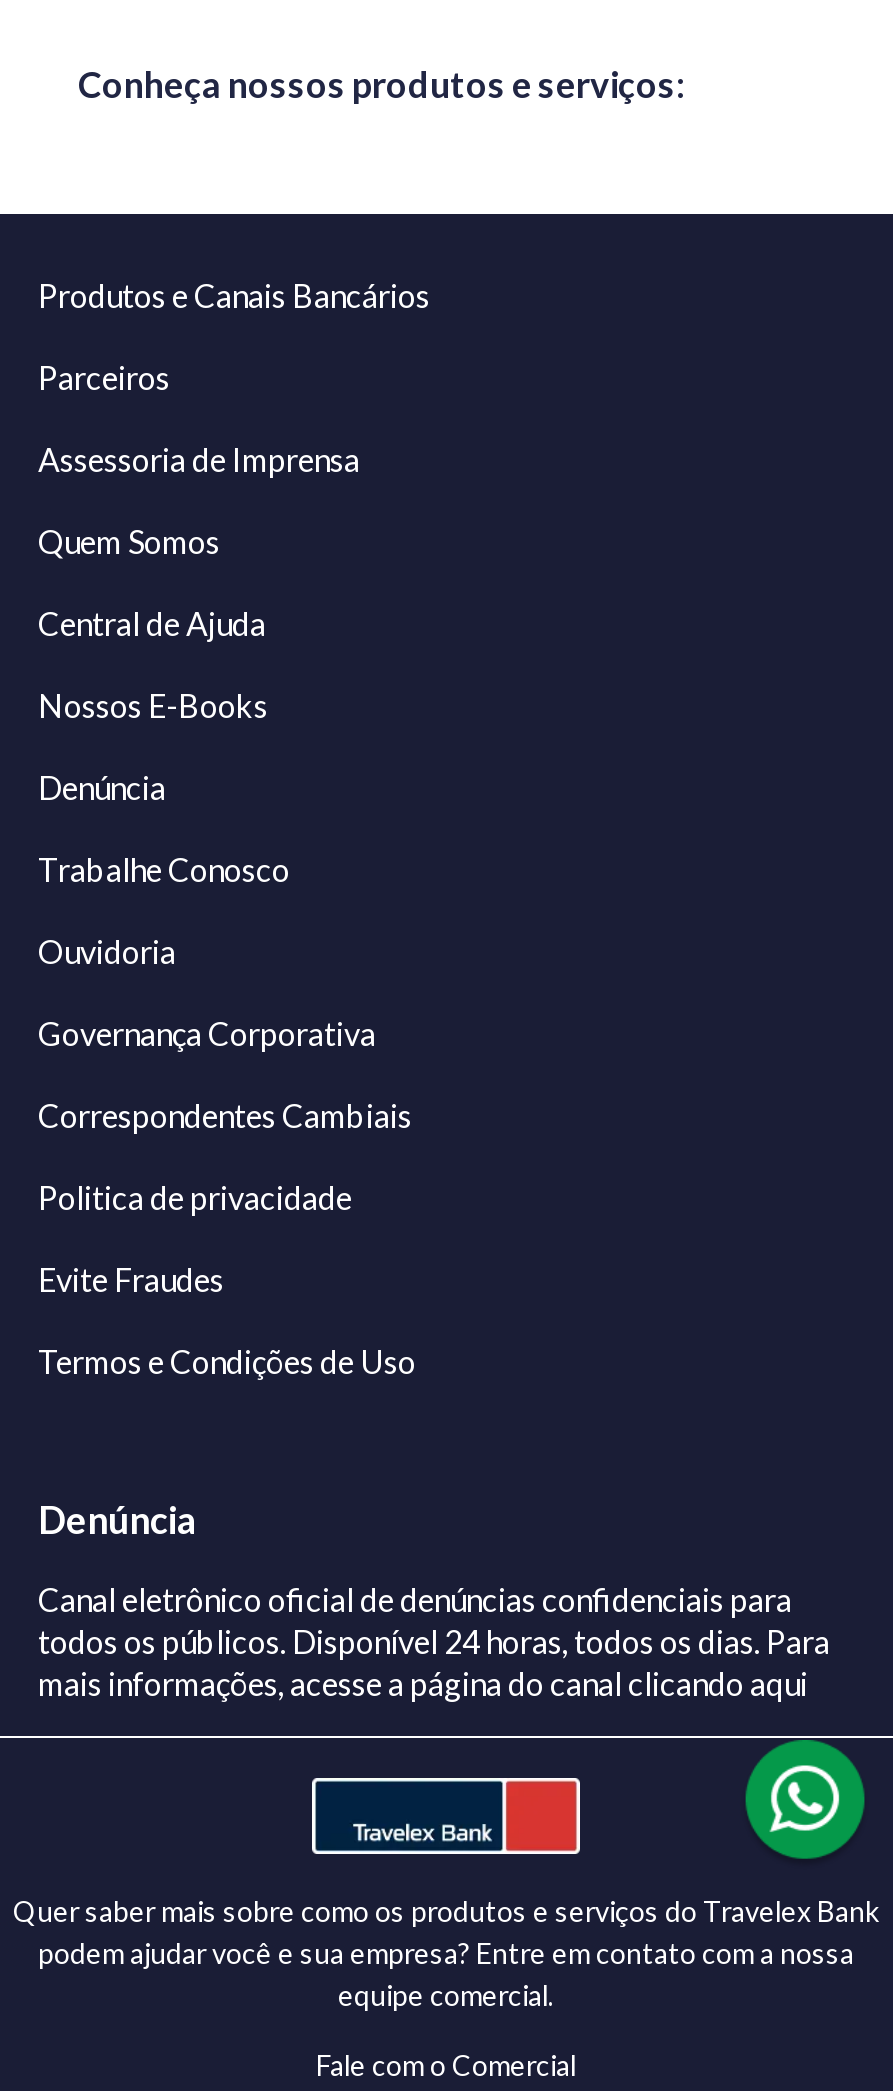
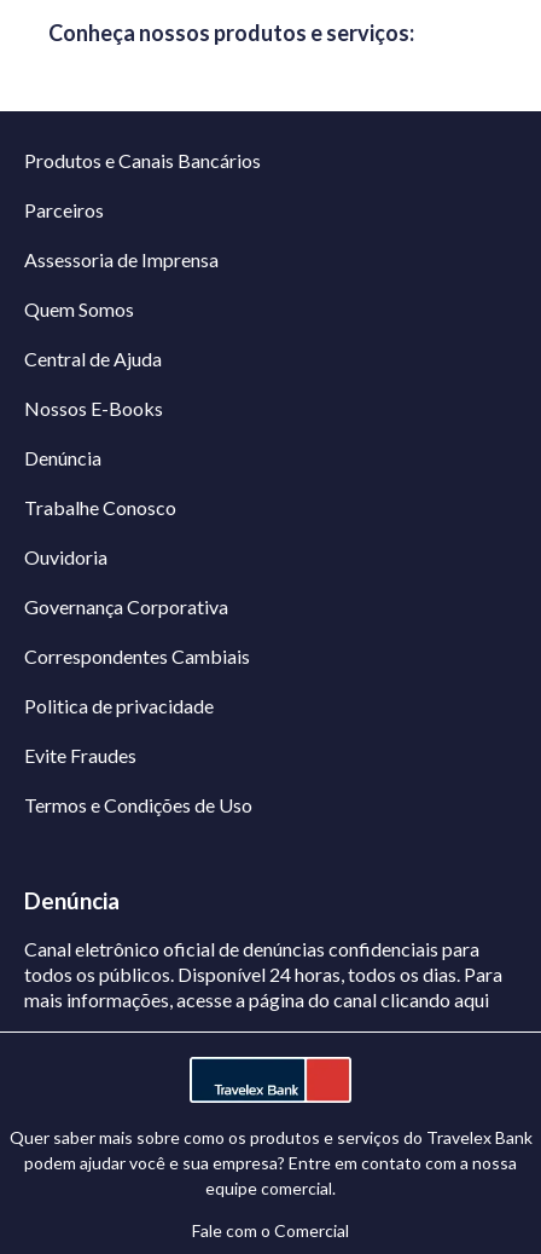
- [image]
